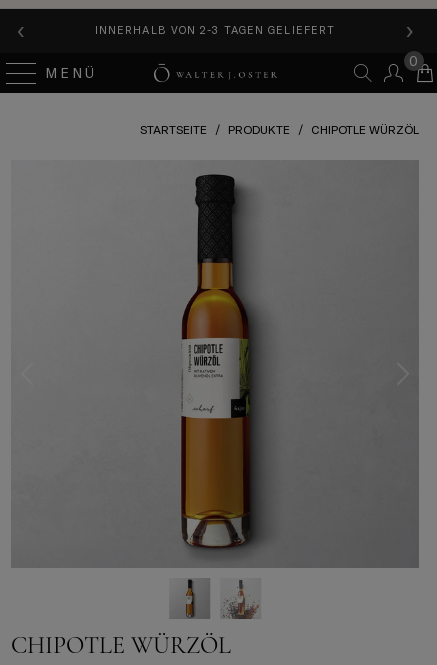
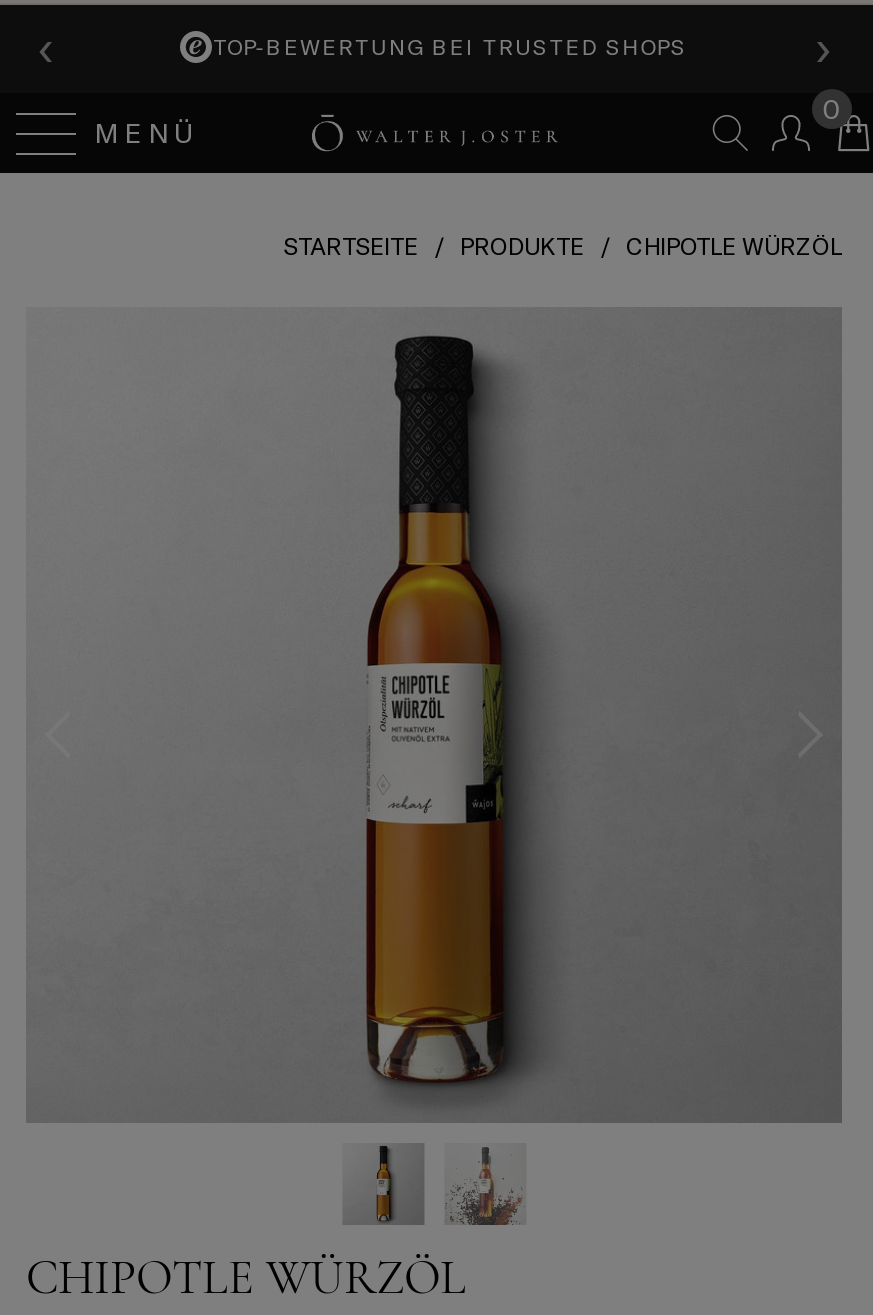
- INNERHALB VON 2-3 TAGEN GELIEFERT
+ TOP-BEWERTUNG BEI TRUSTED SHOPS
